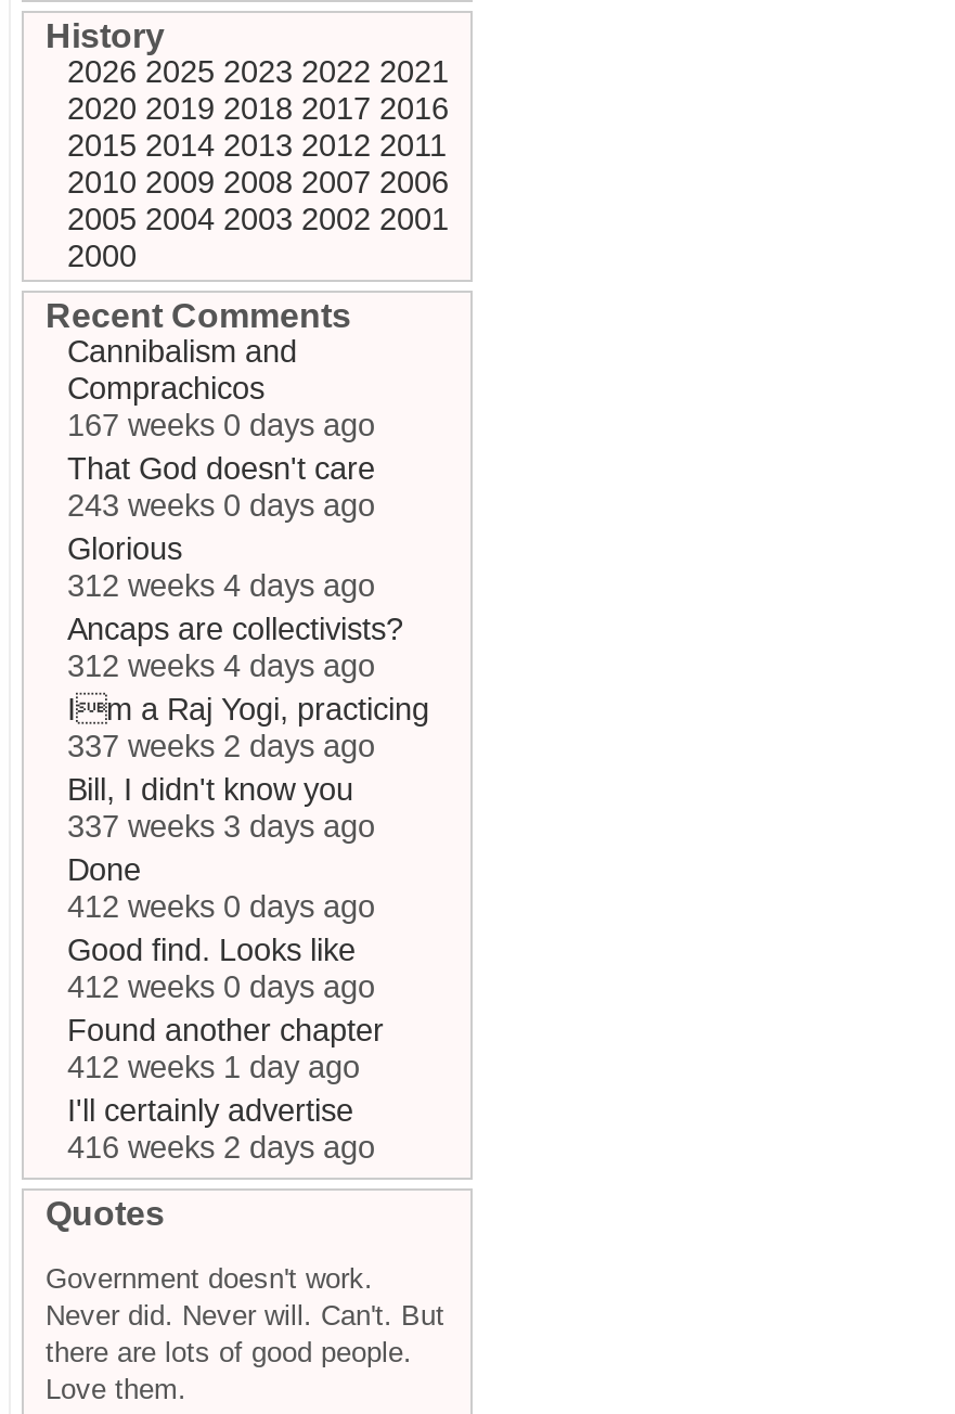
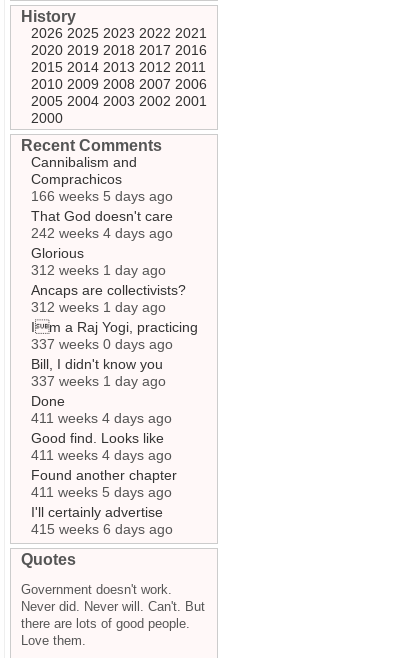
- 167 weeks 0 days ago
+ 166 weeks 5 days ago

- 243 weeks 0 days ago
+ 242 weeks 4 days ago

- 312 weeks 4 days ago
+ 312 weeks 1 day ago

- 312 weeks 4 days ago
+ 312 weeks 1 day ago

- 337 weeks 2 days ago
+ 337 weeks 0 days ago

- 337 weeks 3 days ago
+ 337 weeks 1 day ago

- 412 weeks 0 days ago
+ 411 weeks 4 days ago

- 412 weeks 0 days ago
+ 411 weeks 4 days ago

- 412 weeks 1 day ago
+ 411 weeks 5 days ago

- 416 weeks 2 days ago
+ 415 weeks 6 days ago
